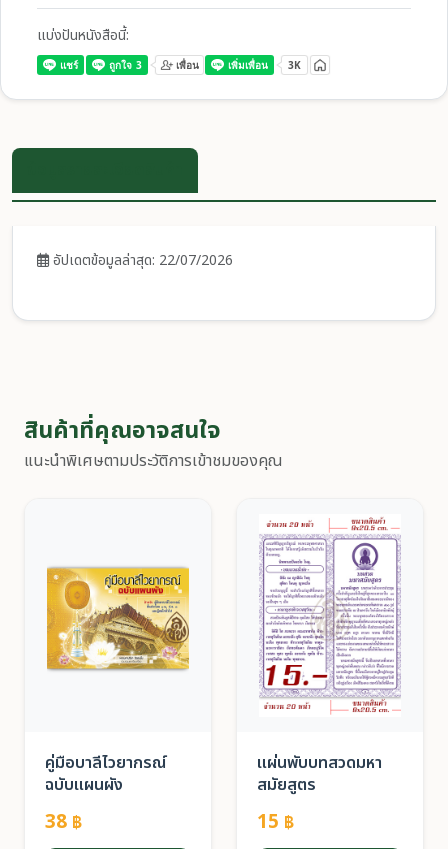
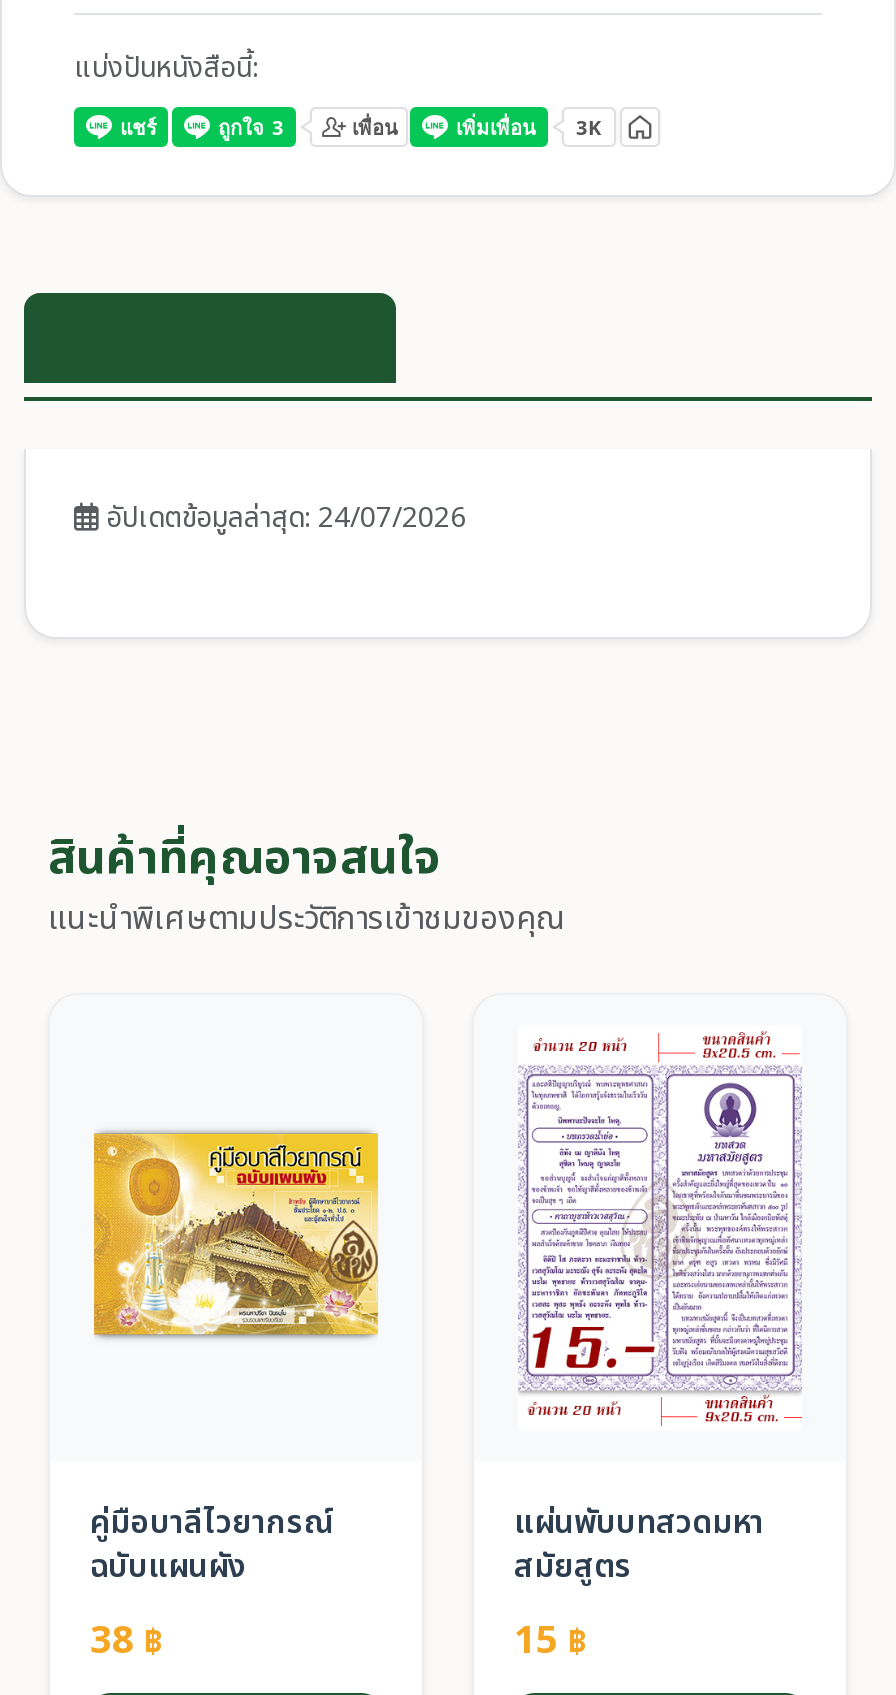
- อัปเดตข้อมูลล่าสุด: 22/07/2026
+ อัปเดตข้อมูลล่าสุด: 24/07/2026
